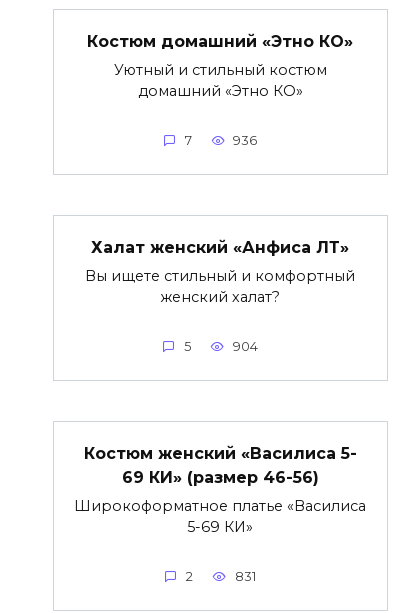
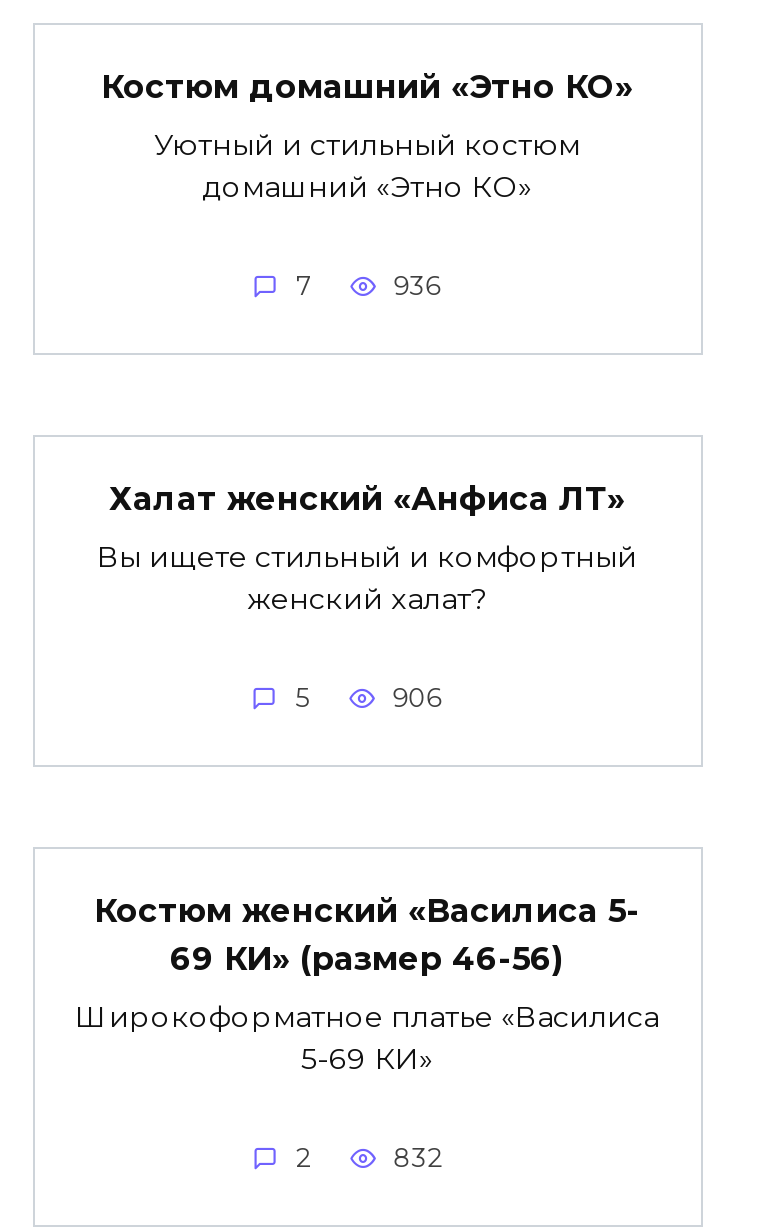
- 904
+ 906

- 831
+ 832
